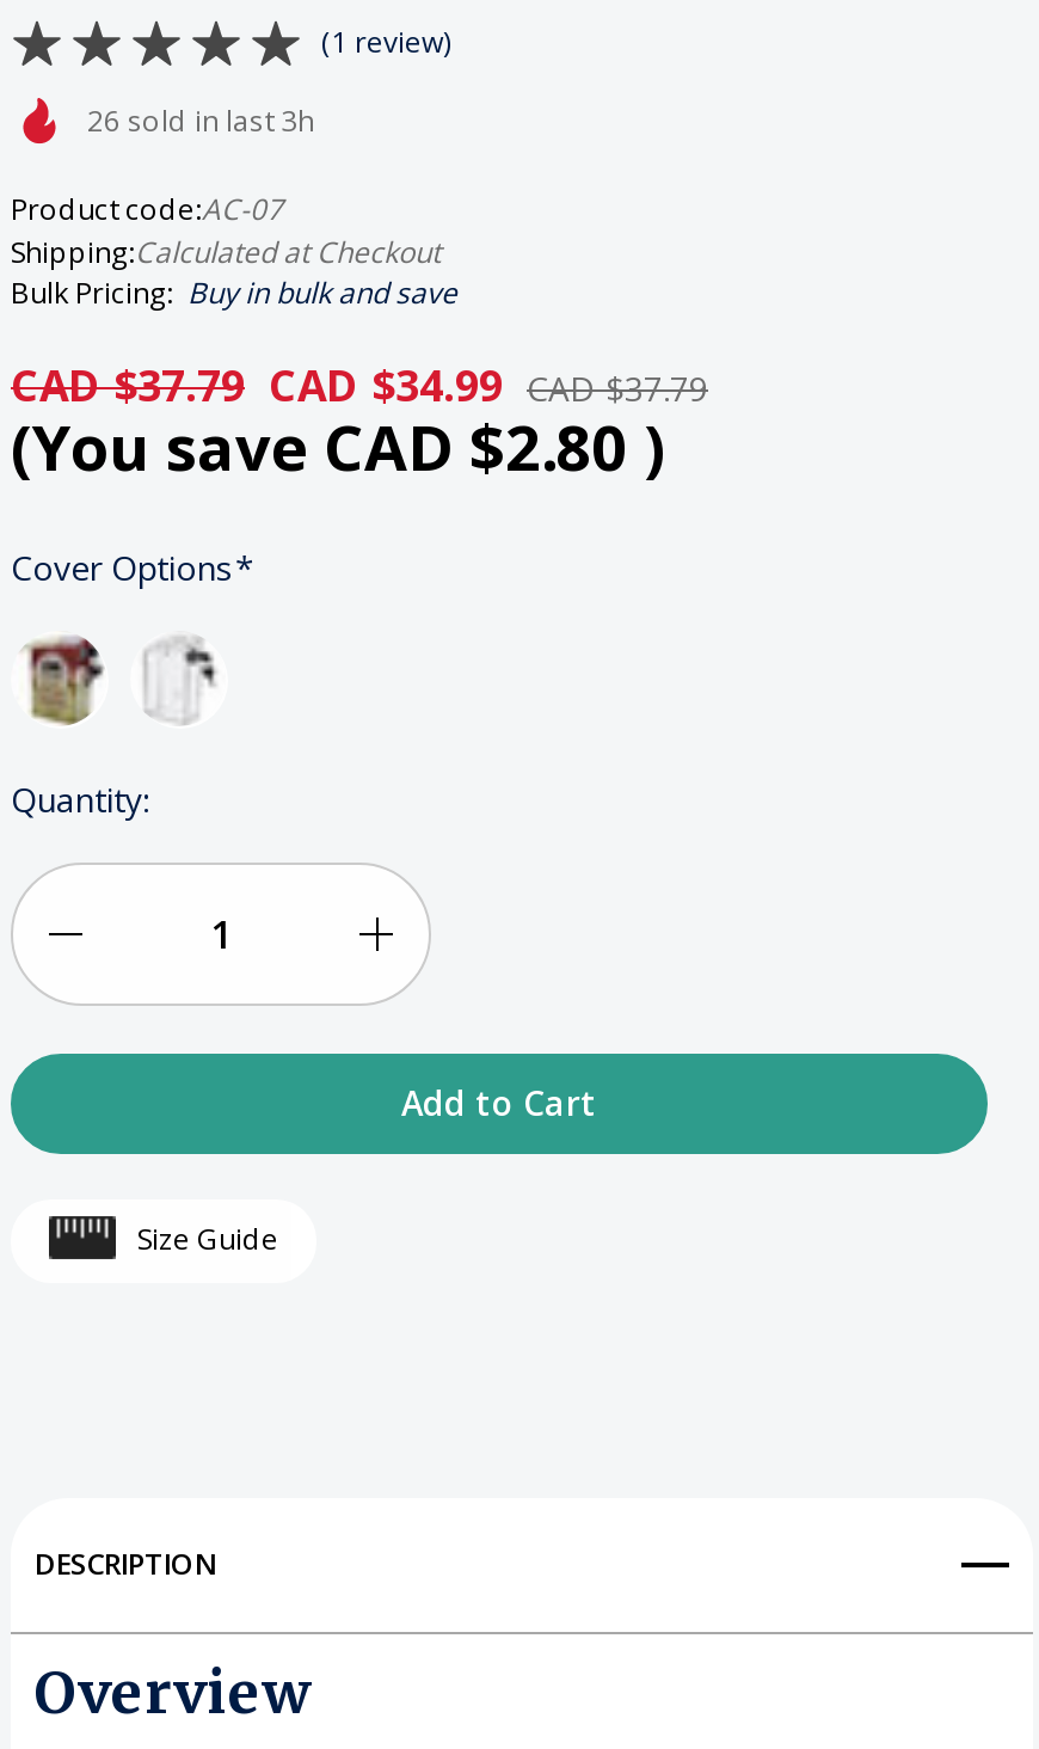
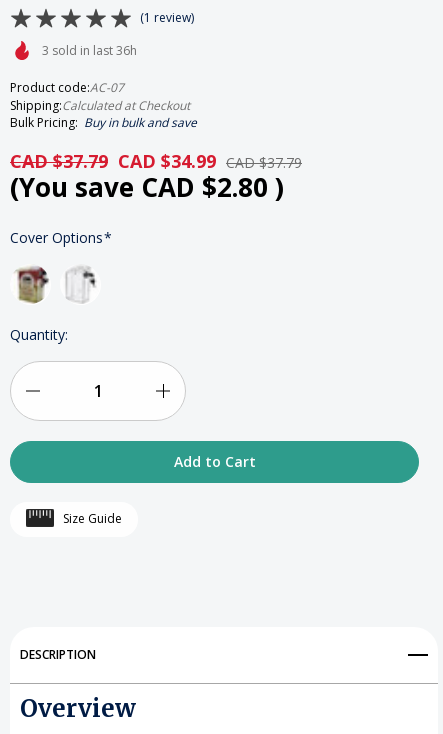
- 26 sold in last 3h
+ 3 sold in last 36h
